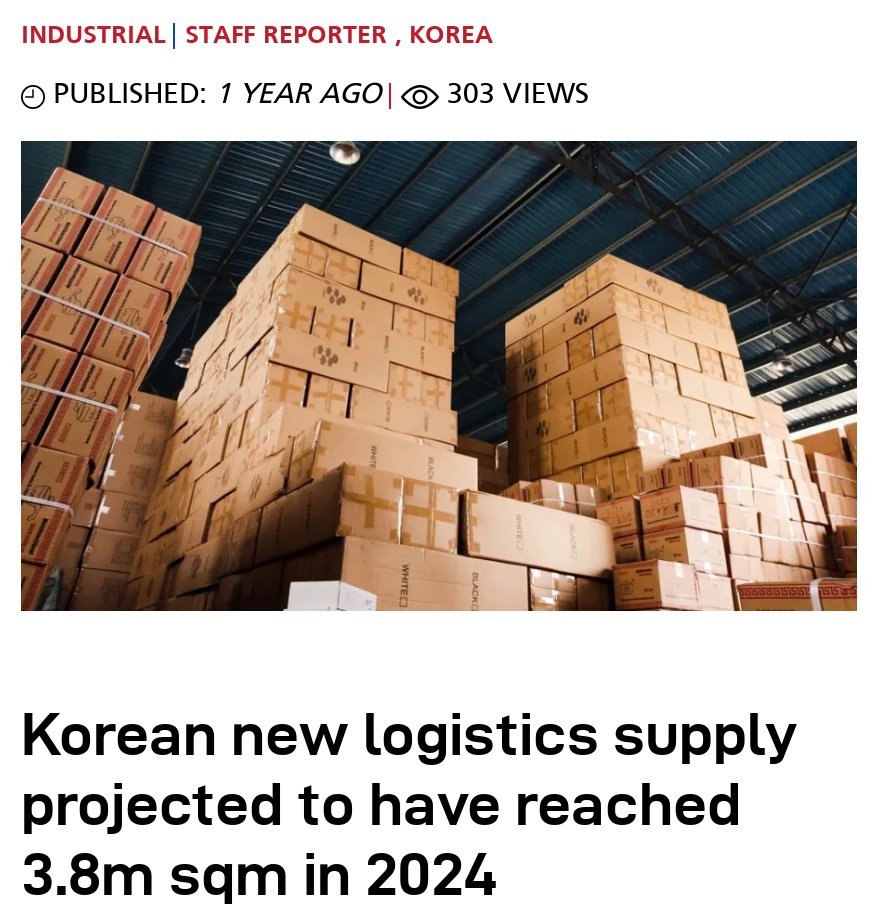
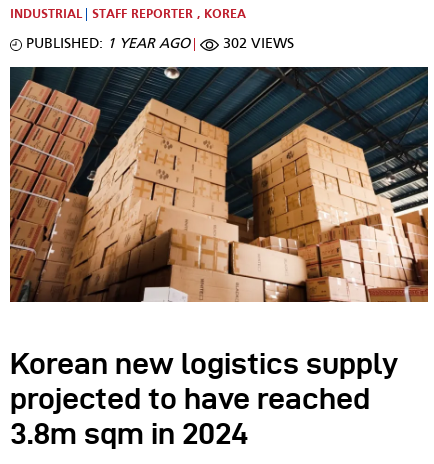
- 303 VIEWS
+ 302 VIEWS
